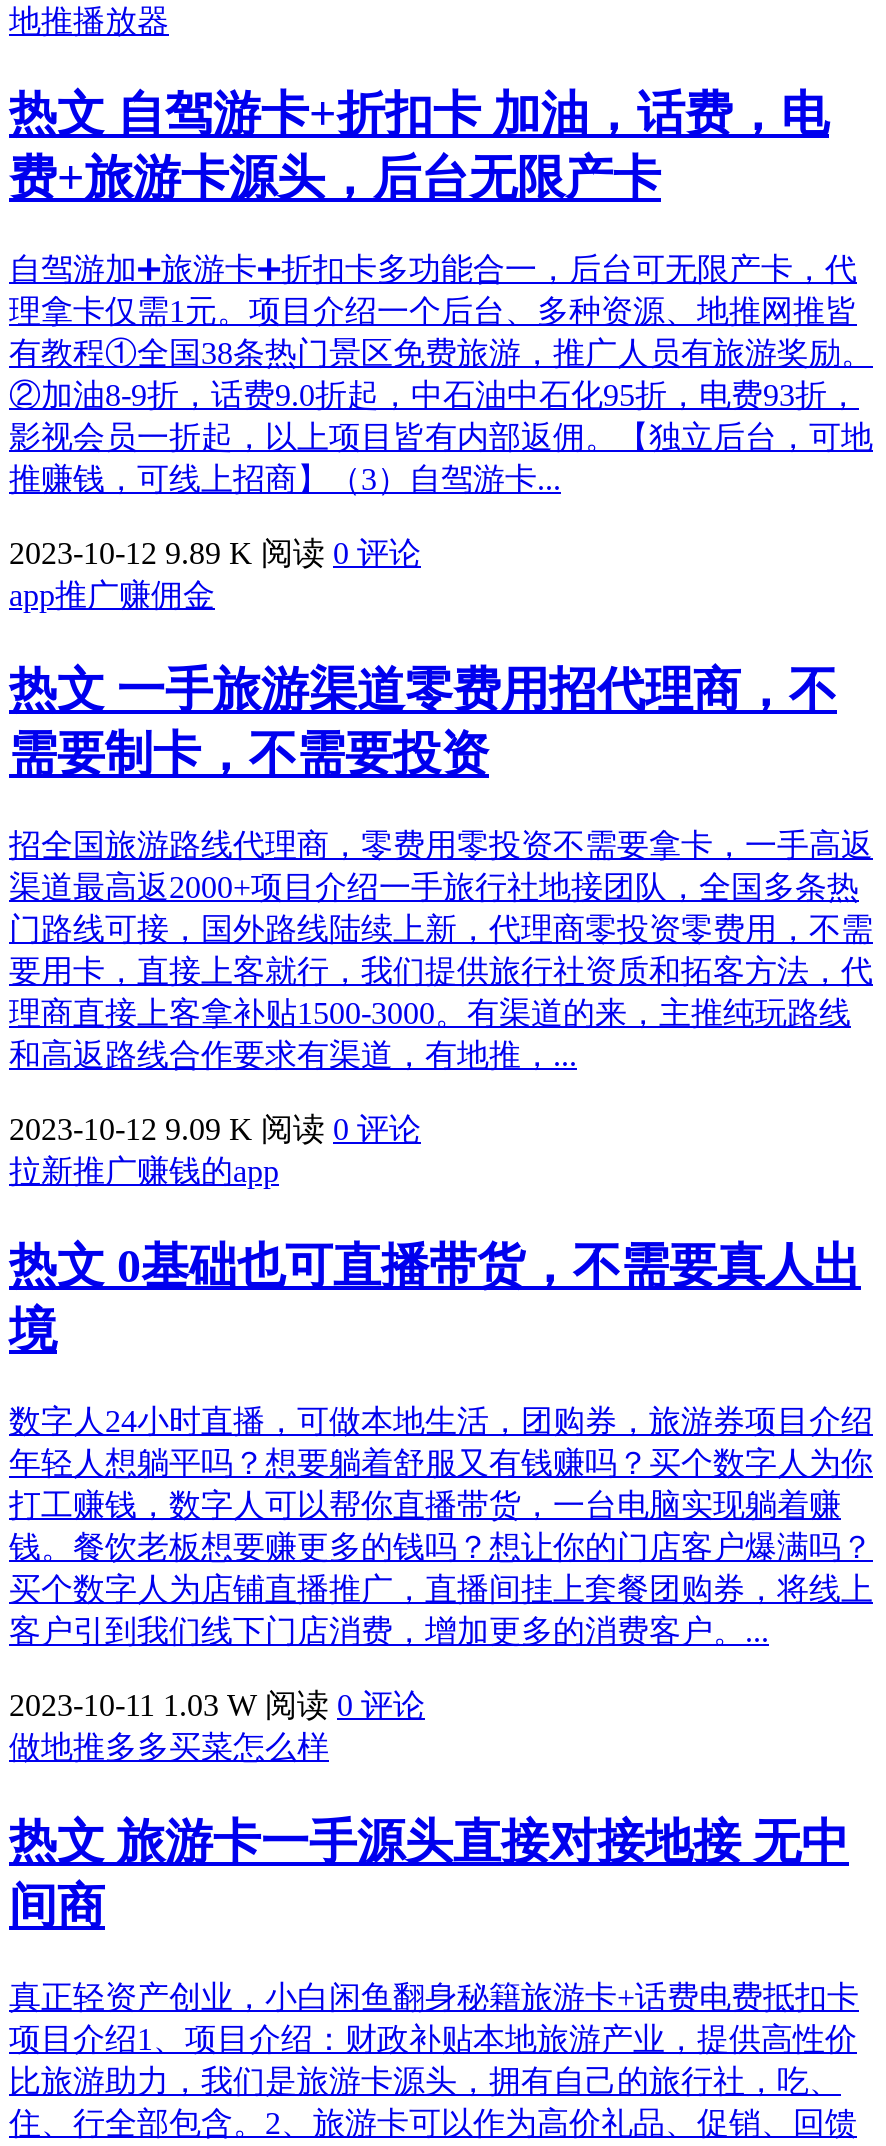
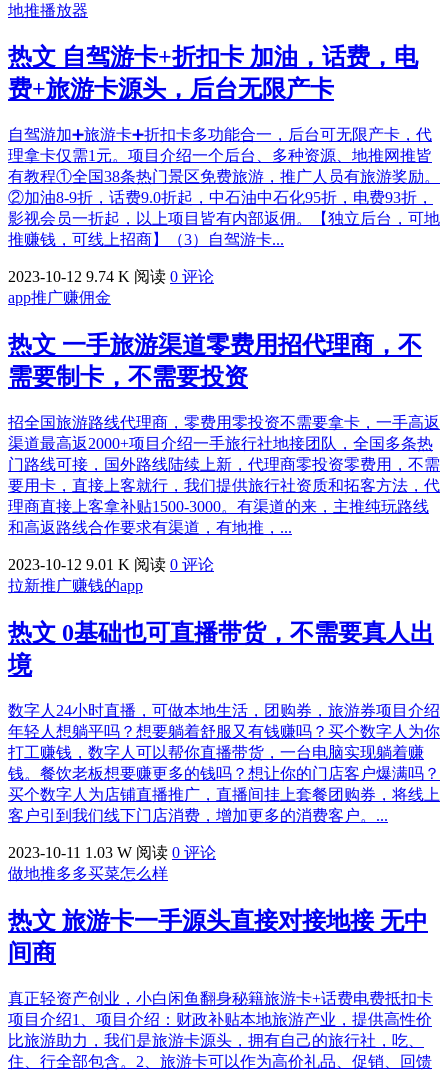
- 2023-10-12 9.89 K 阅读 0 评论
+ 2023-10-12 9.74 K 阅读 0 评论

- 2023-10-12 9.09 K 阅读 0 评论
+ 2023-10-12 9.01 K 阅读 0 评论
